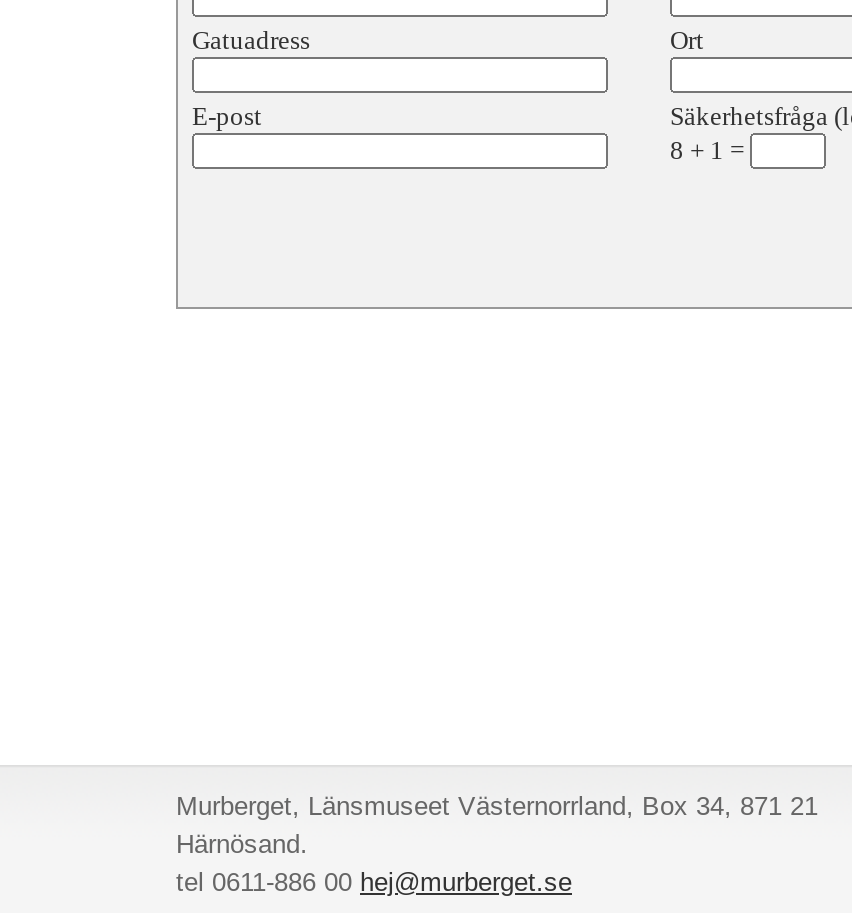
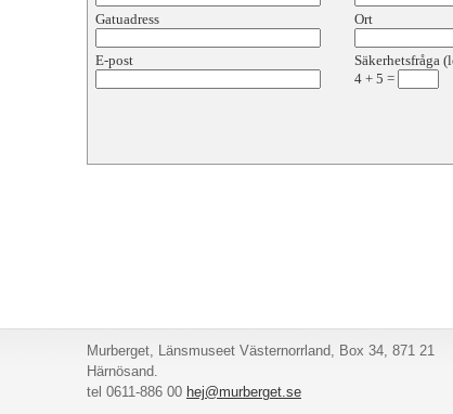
- 8 + 1 =
+ 4 + 5 =
